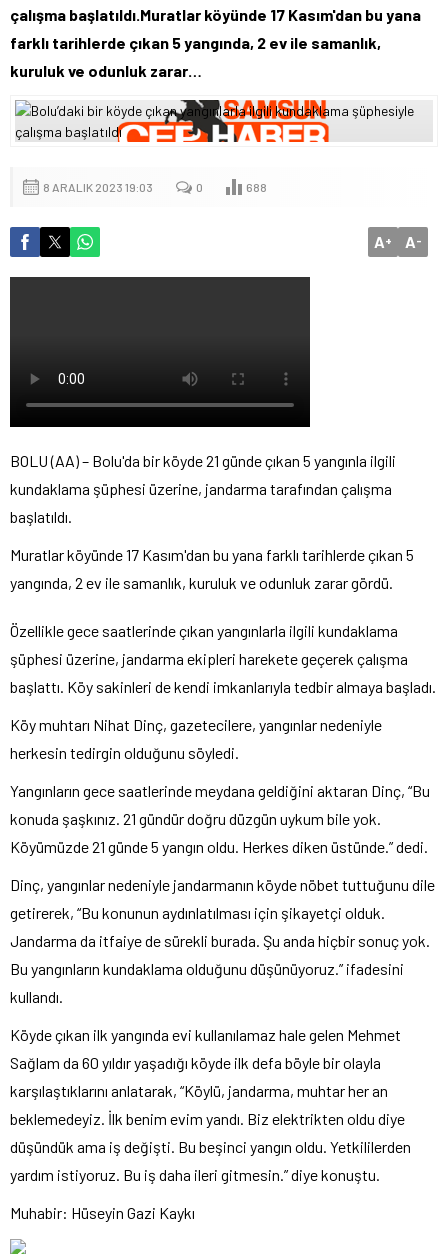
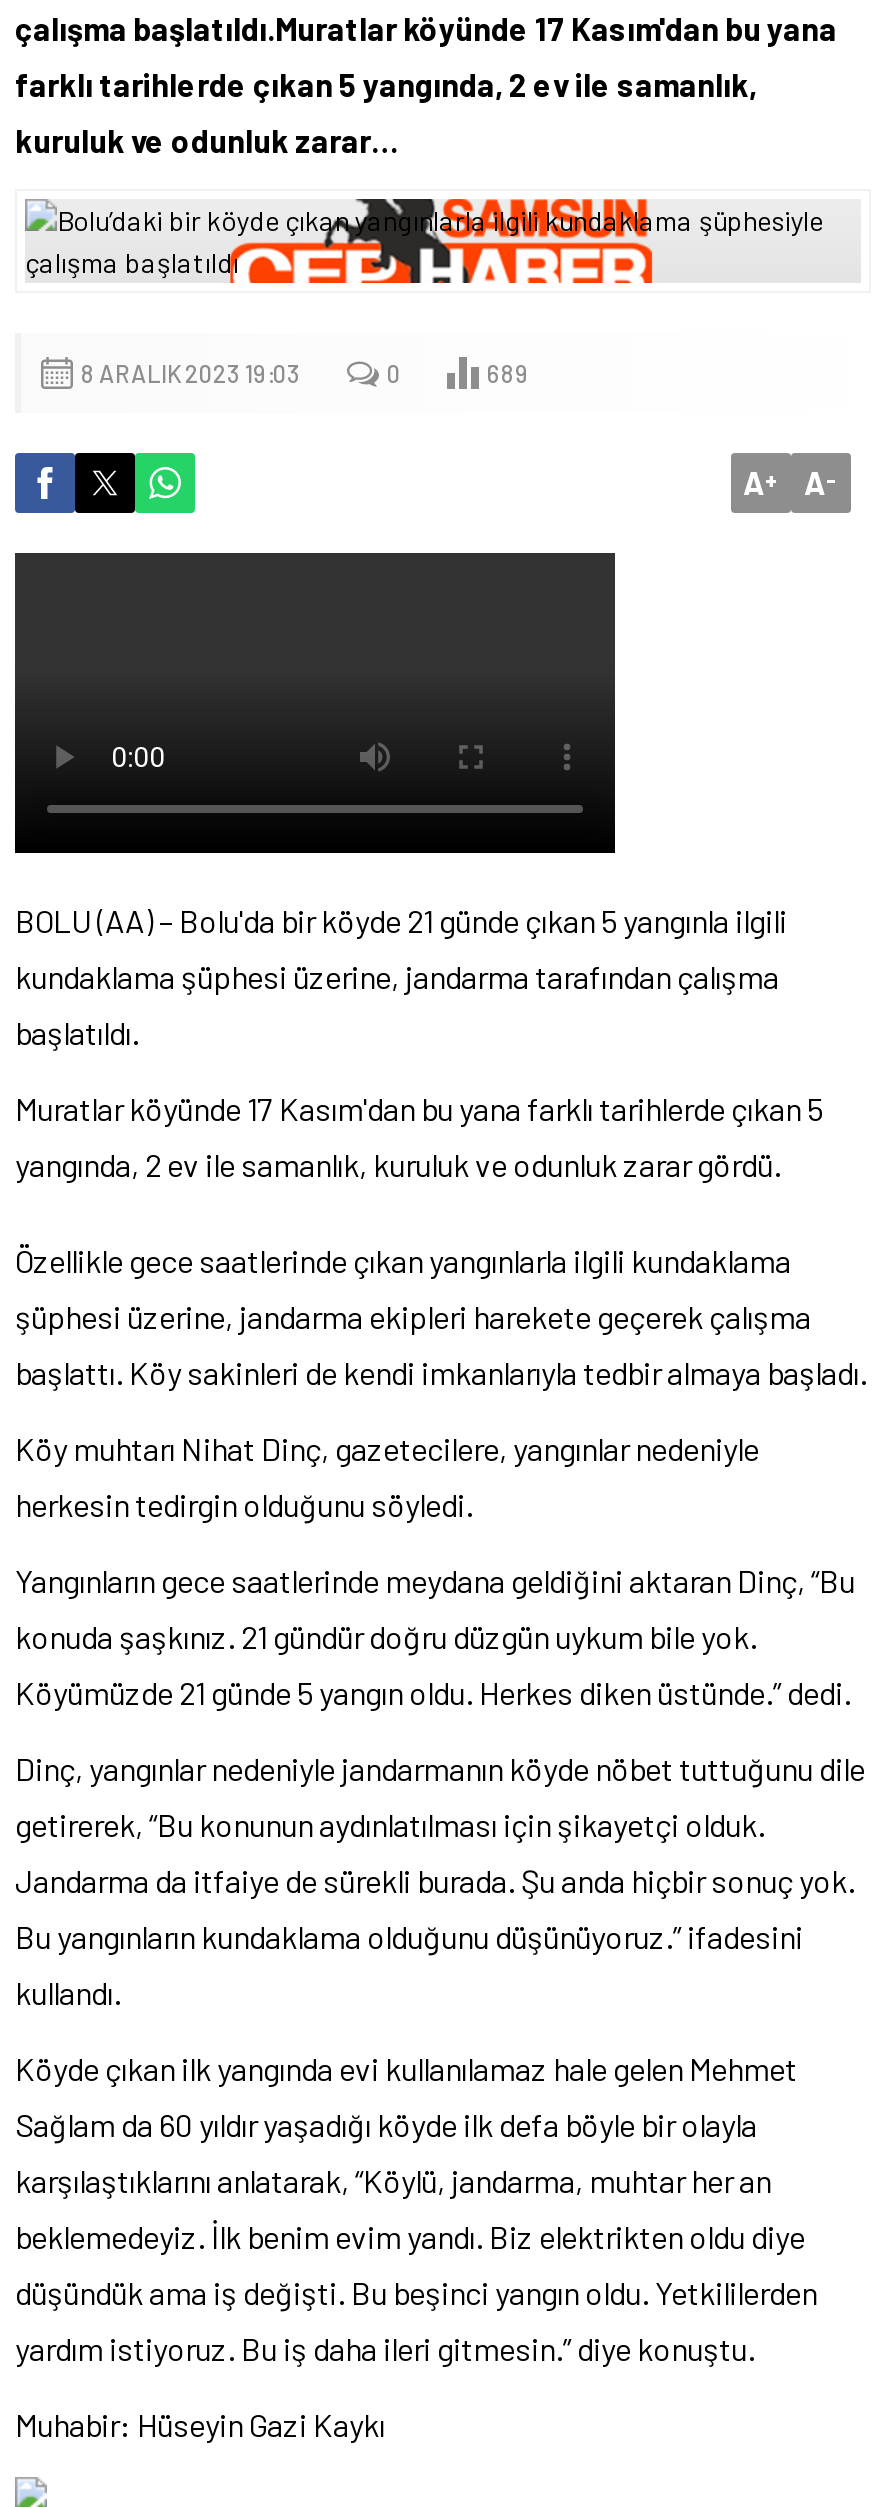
- 688
+ 689
